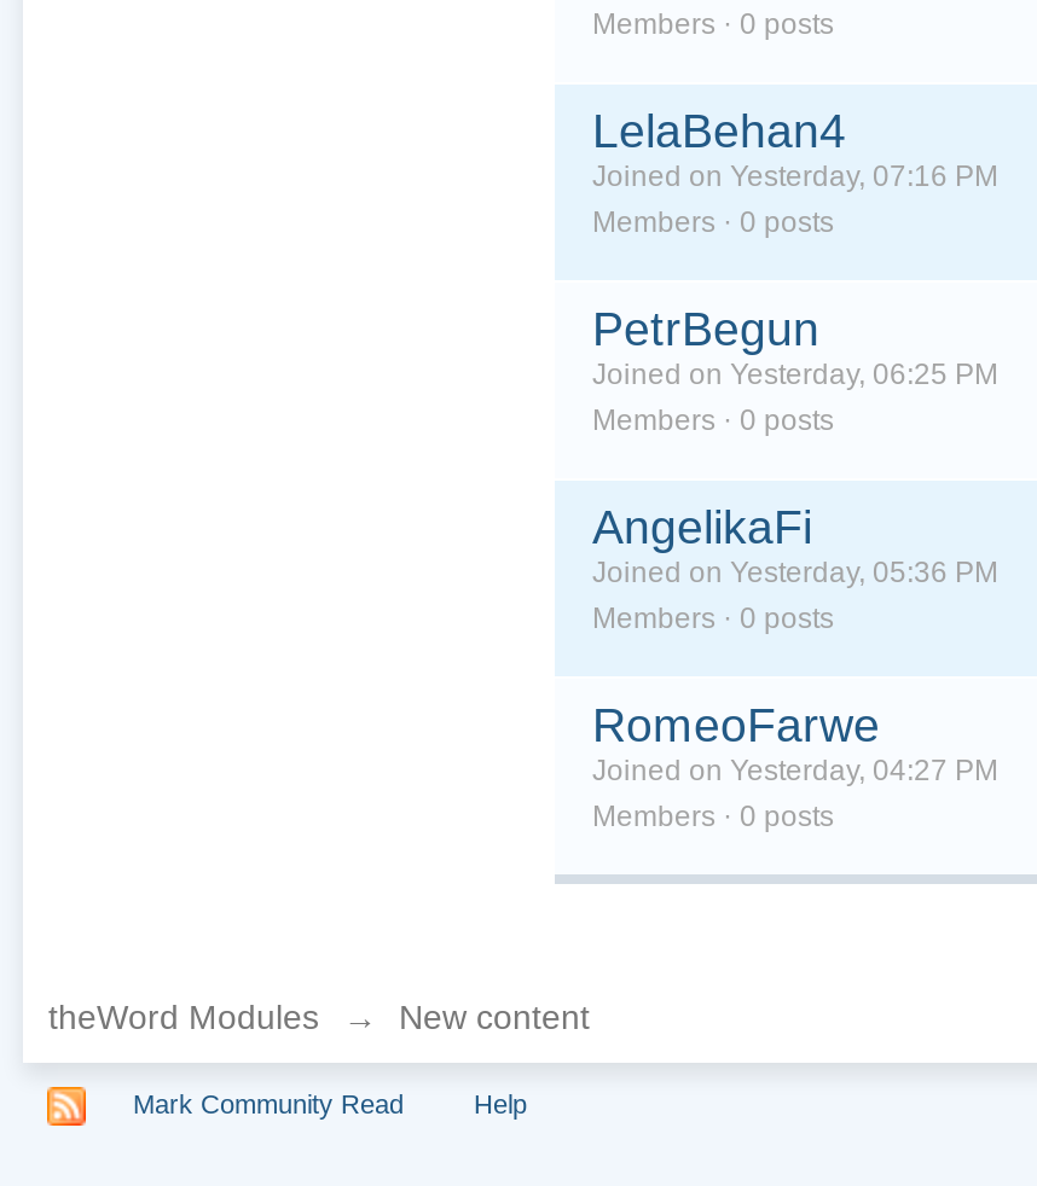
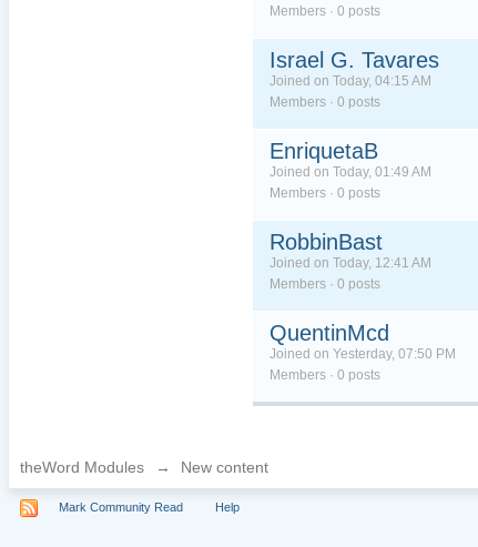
- LelaBehan4
- Joined on Yesterday, 07:16 PM
+ Israel G. Tavares
+ Joined on Today, 04:15 AM

- PetrBegun
- Joined on Yesterday, 06:25 PM
+ EnriquetaB
+ Joined on Today, 01:49 AM

- AngelikaFi
- Joined on Yesterday, 05:36 PM
+ RobbinBast
+ Joined on Today, 12:41 AM

- RomeoFarwe
- Joined on Yesterday, 04:27 PM
+ QuentinMcd
+ Joined on Yesterday, 07:50 PM
